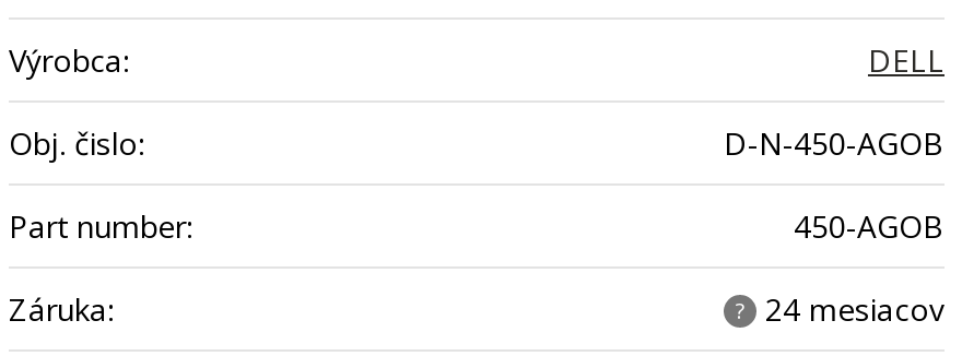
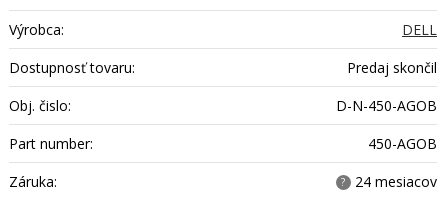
+ Dostupnosť tovaru:
+ Predaj skončil
